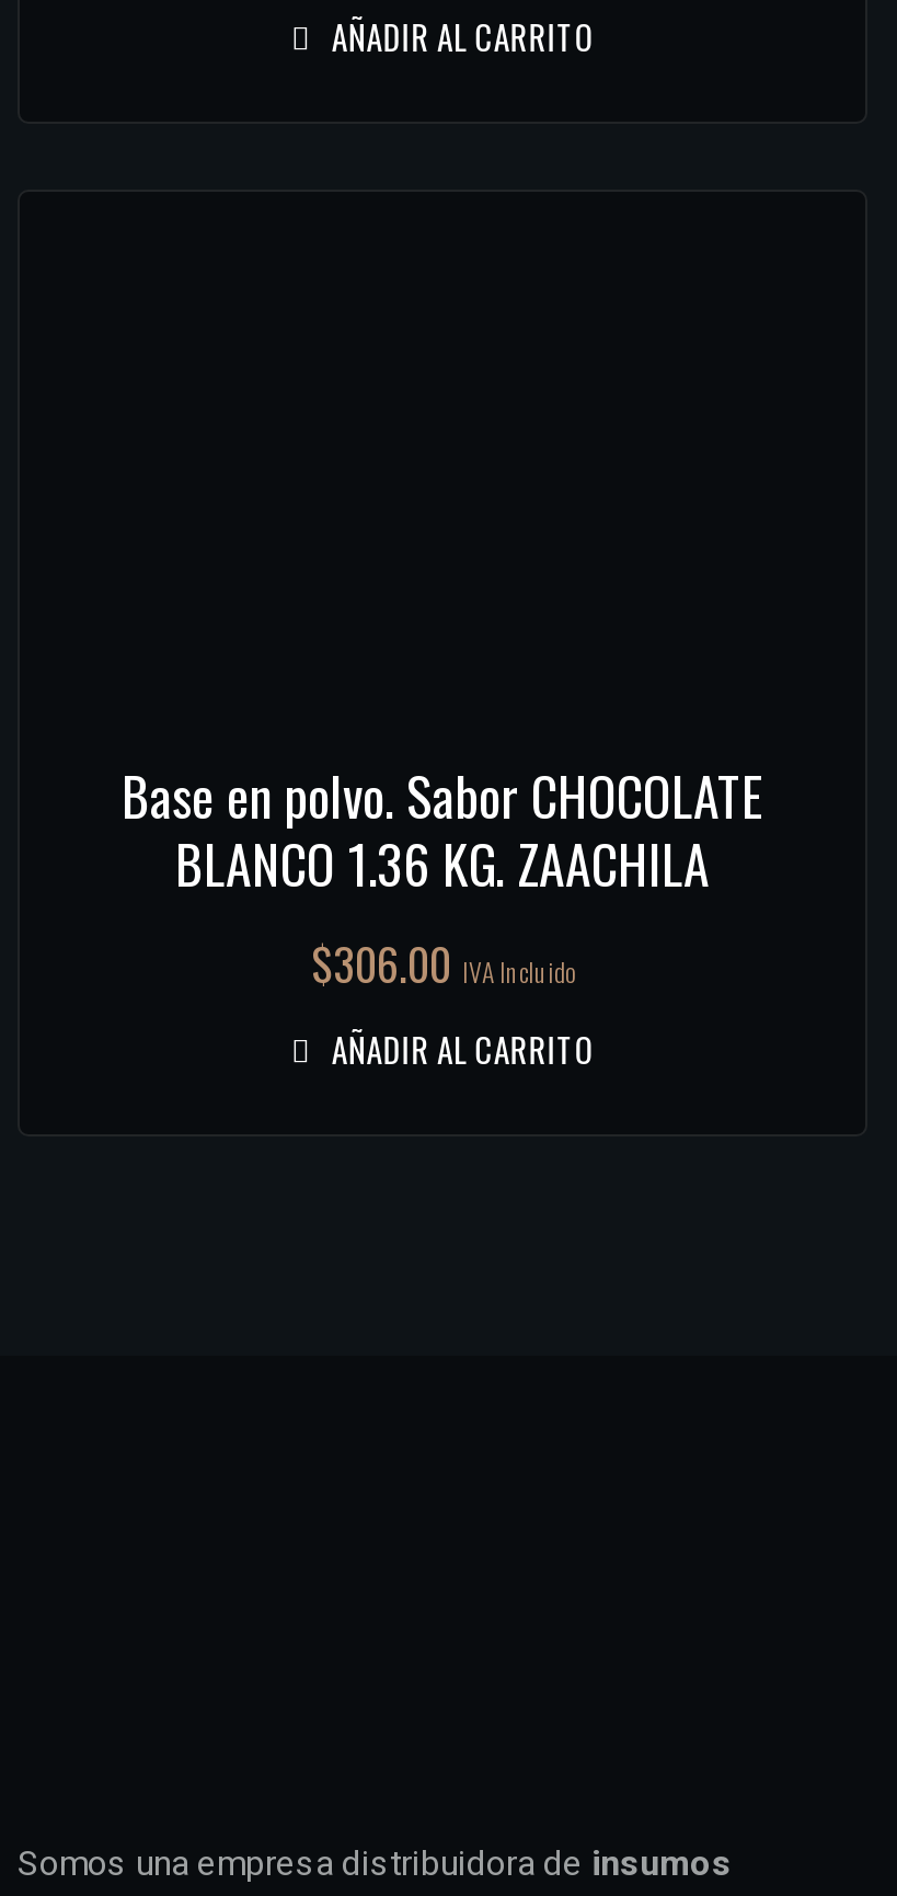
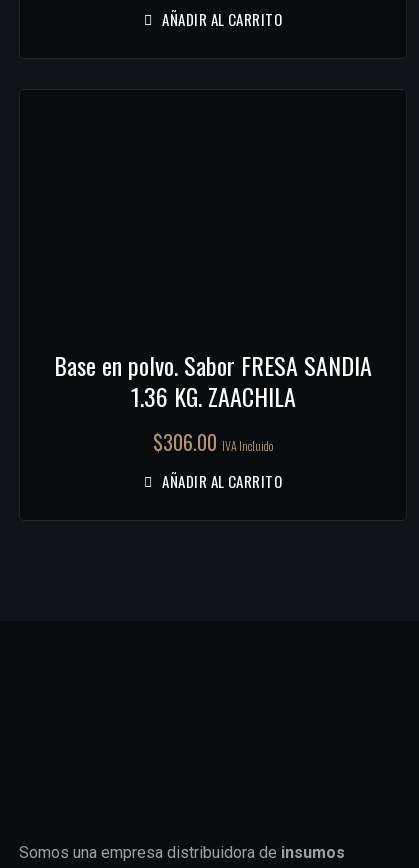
- Base en polvo. Sabor CHOCOLATE
- BLANCO 1.36 KG. ZAACHILA
+ Base en polvo. Sabor FRESA SANDIA
+ 1.36 KG. ZAACHILA
